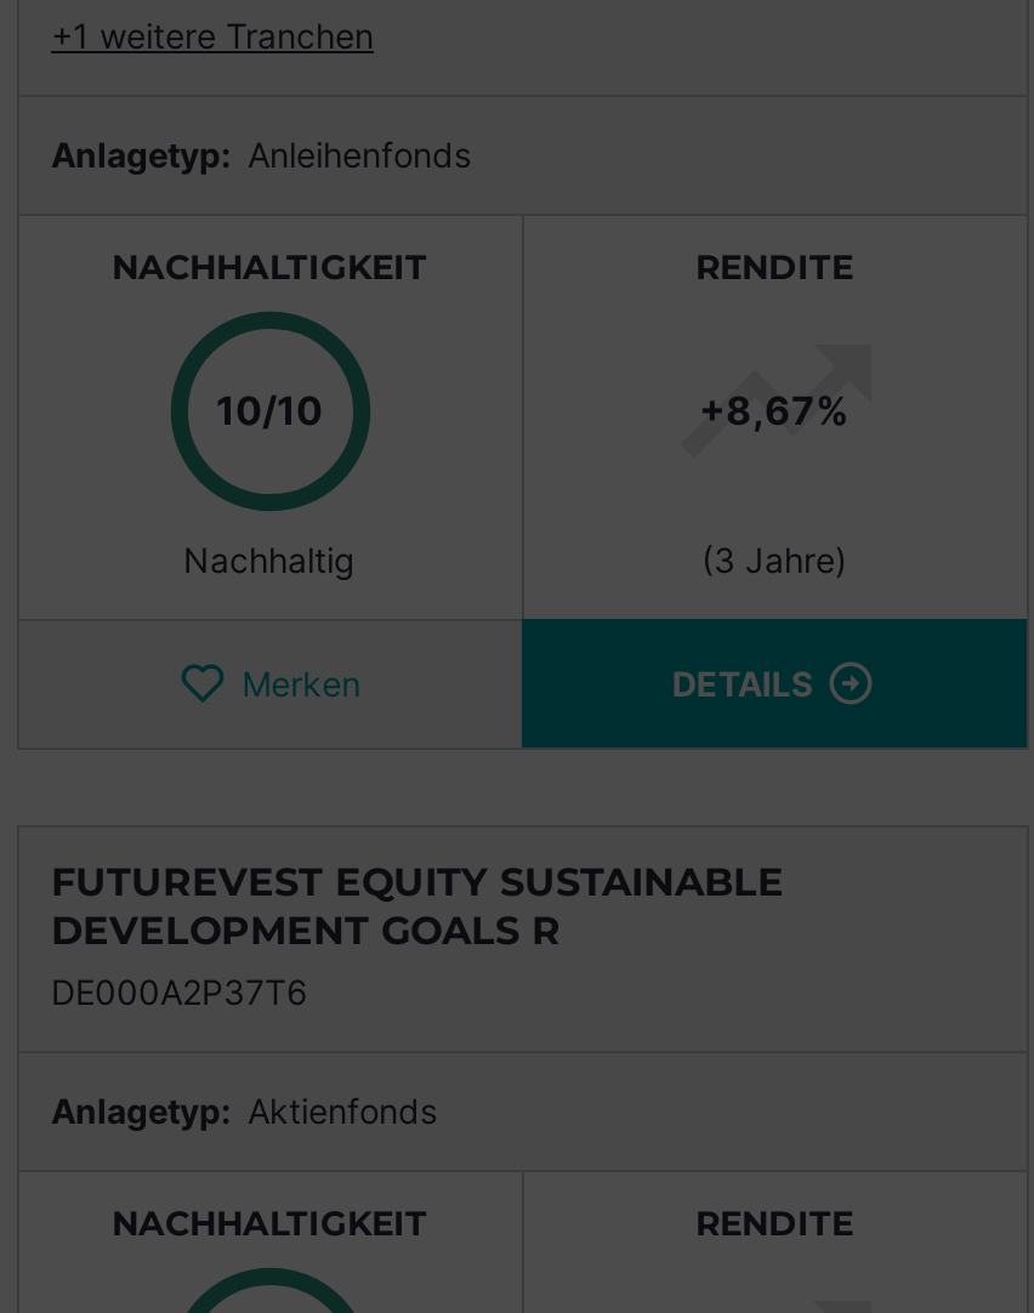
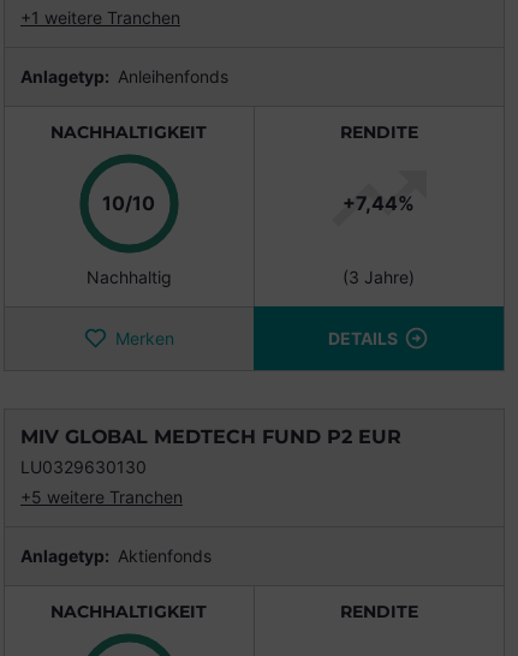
- +8,67%
+ +7,44%

- FUTUREVEST EQUITY SUSTAINABLE
- DEVELOPMENT GOALS R
- DE000A2P37T6
+ MIV GLOBAL MEDTECH FUND P2 EUR
+ LU0329630130
+ +5 weitere Tranchen
